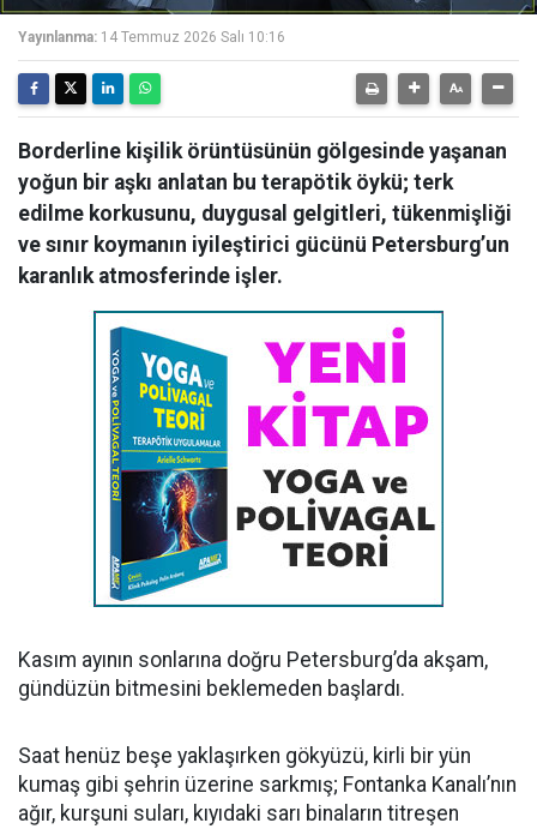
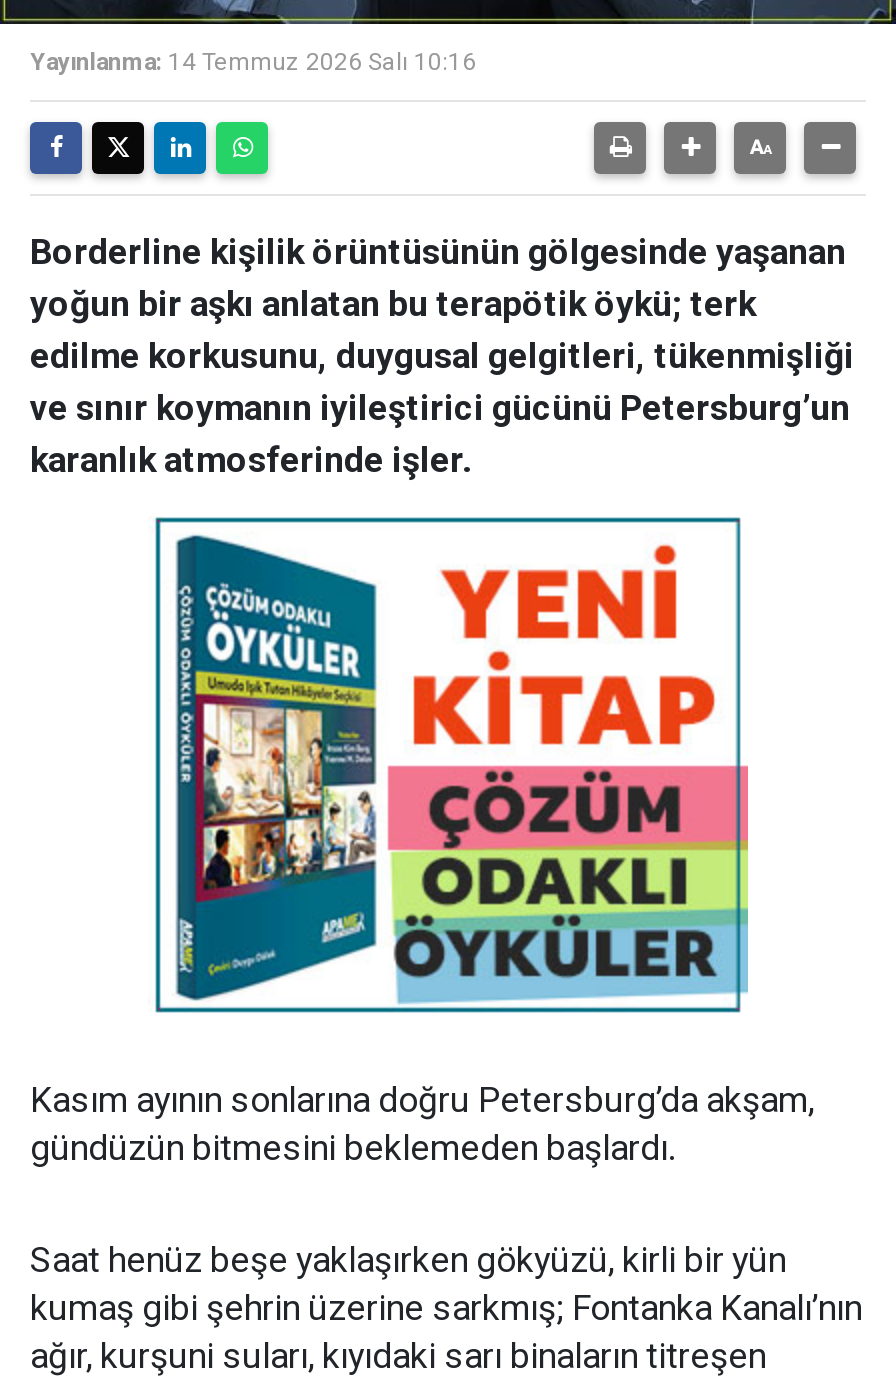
- [image]
+ [image]
